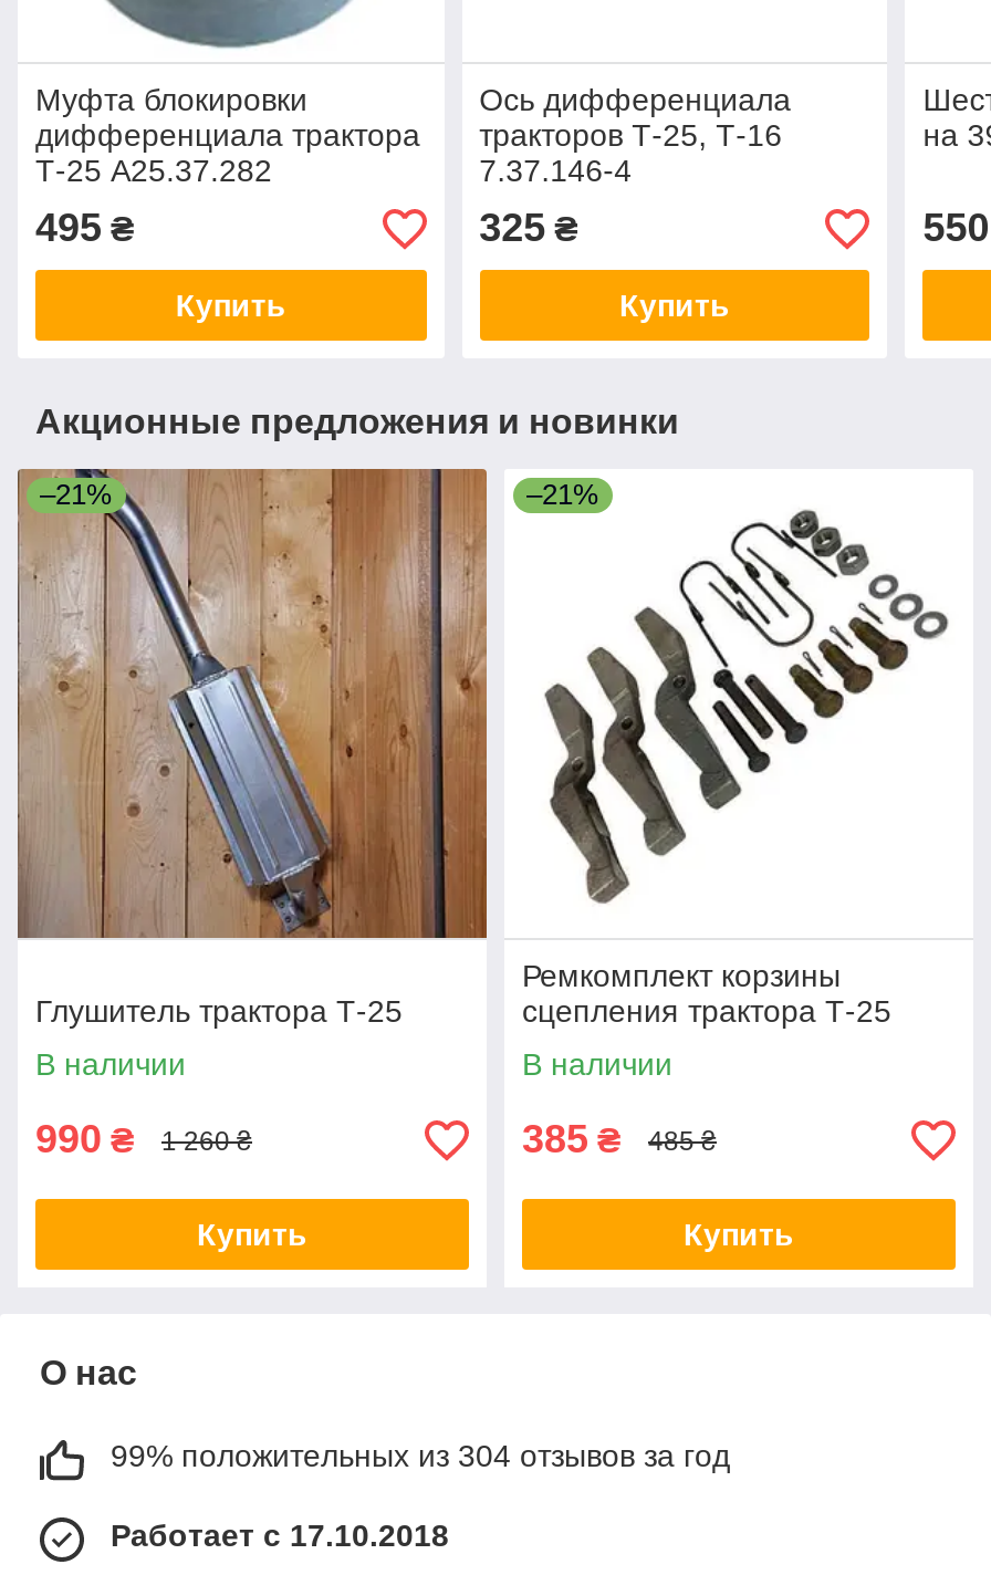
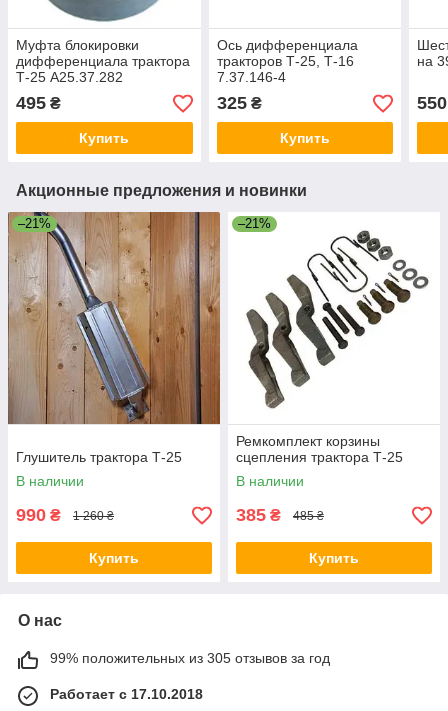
- 99% положительных из 304 отзывов за год
+ 99% положительных из 305 отзывов за год
